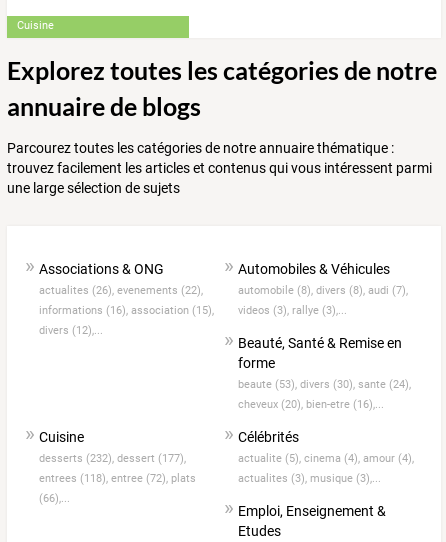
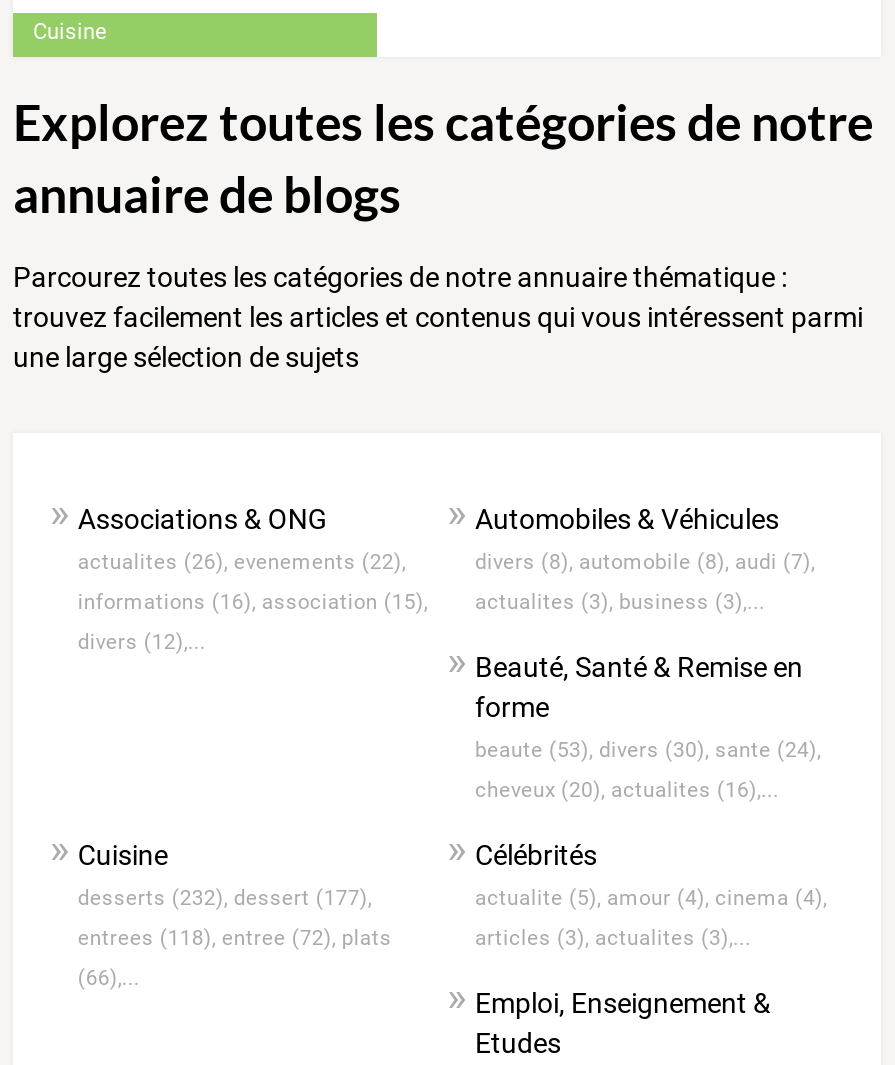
- automobile (8), divers (8), audi (7),
+ divers (8), automobile (8), audi (7),

- videos (3), rallye (3),...
+ actualites (3), business (3),...

- cheveux (20), bien-etre (16),...
+ cheveux (20), actualites (16),...

- actualite (5), cinema (4), amour (4),
+ actualite (5), amour (4), cinema (4),

- actualites (3), musique (3),...
+ articles (3), actualites (3),...
